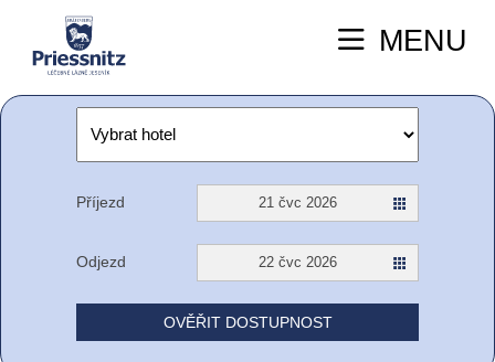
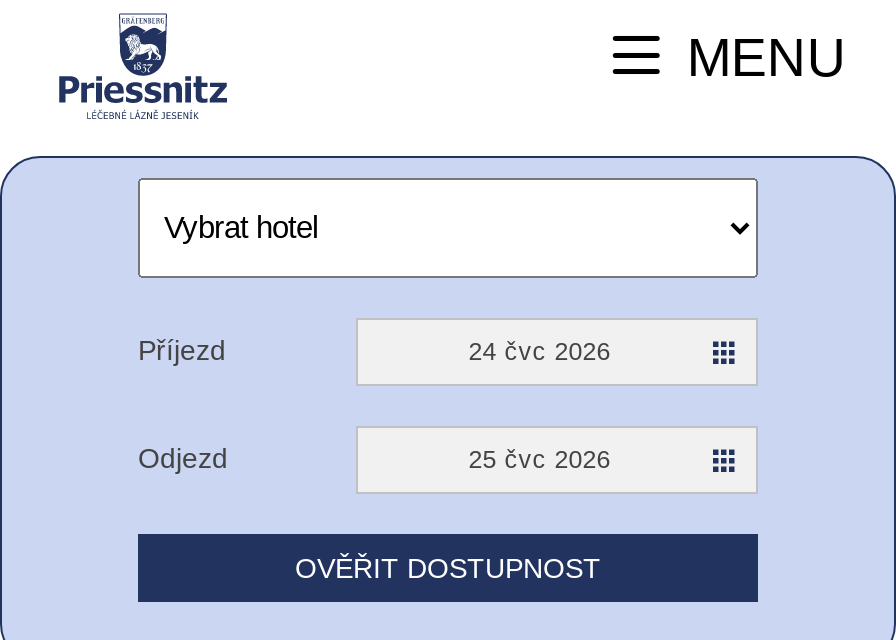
- 21 čvc 2026
+ 24 čvc 2026

- 22 čvc 2026
+ 25 čvc 2026
